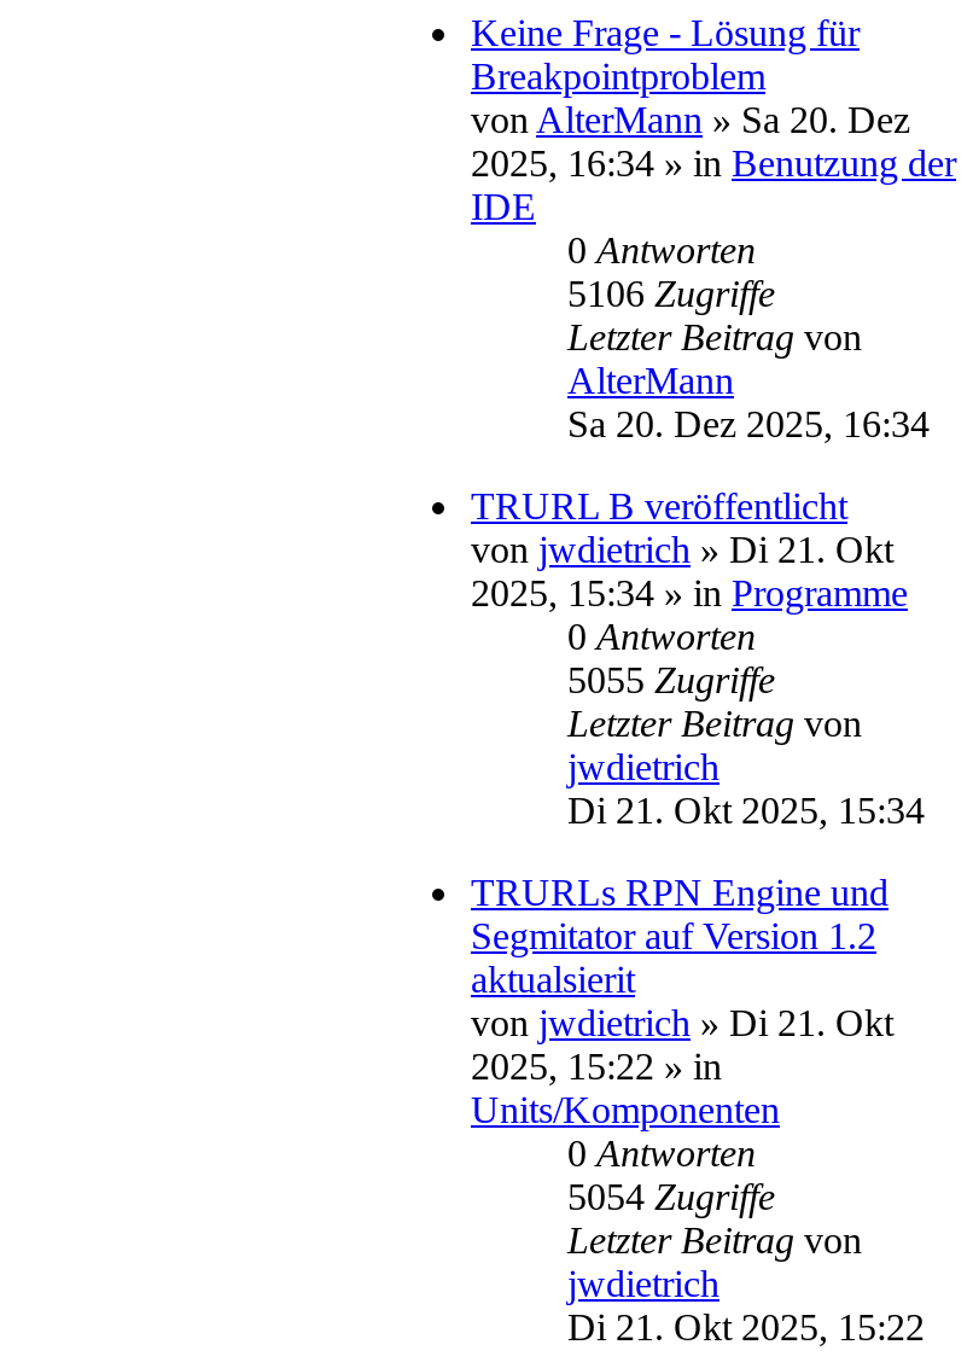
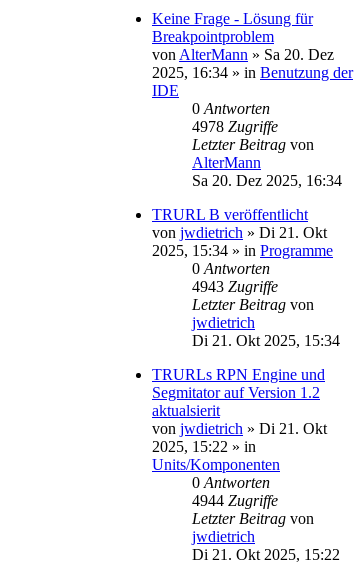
- 5106 Zugriffe
+ 4978 Zugriffe

- 5055 Zugriffe
+ 4943 Zugriffe

- 5054 Zugriffe
+ 4944 Zugriffe
